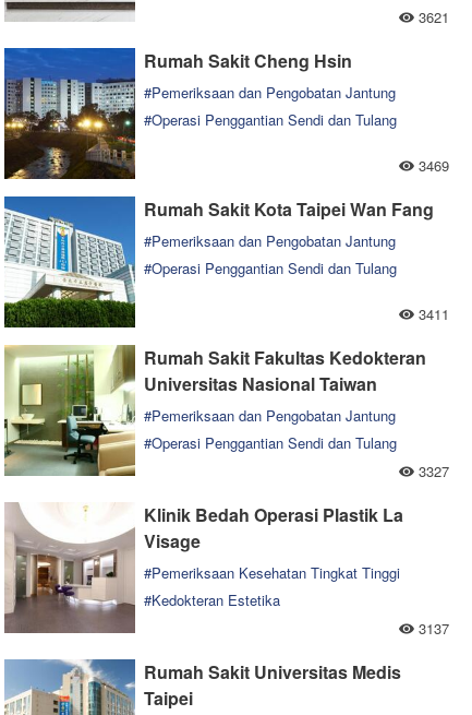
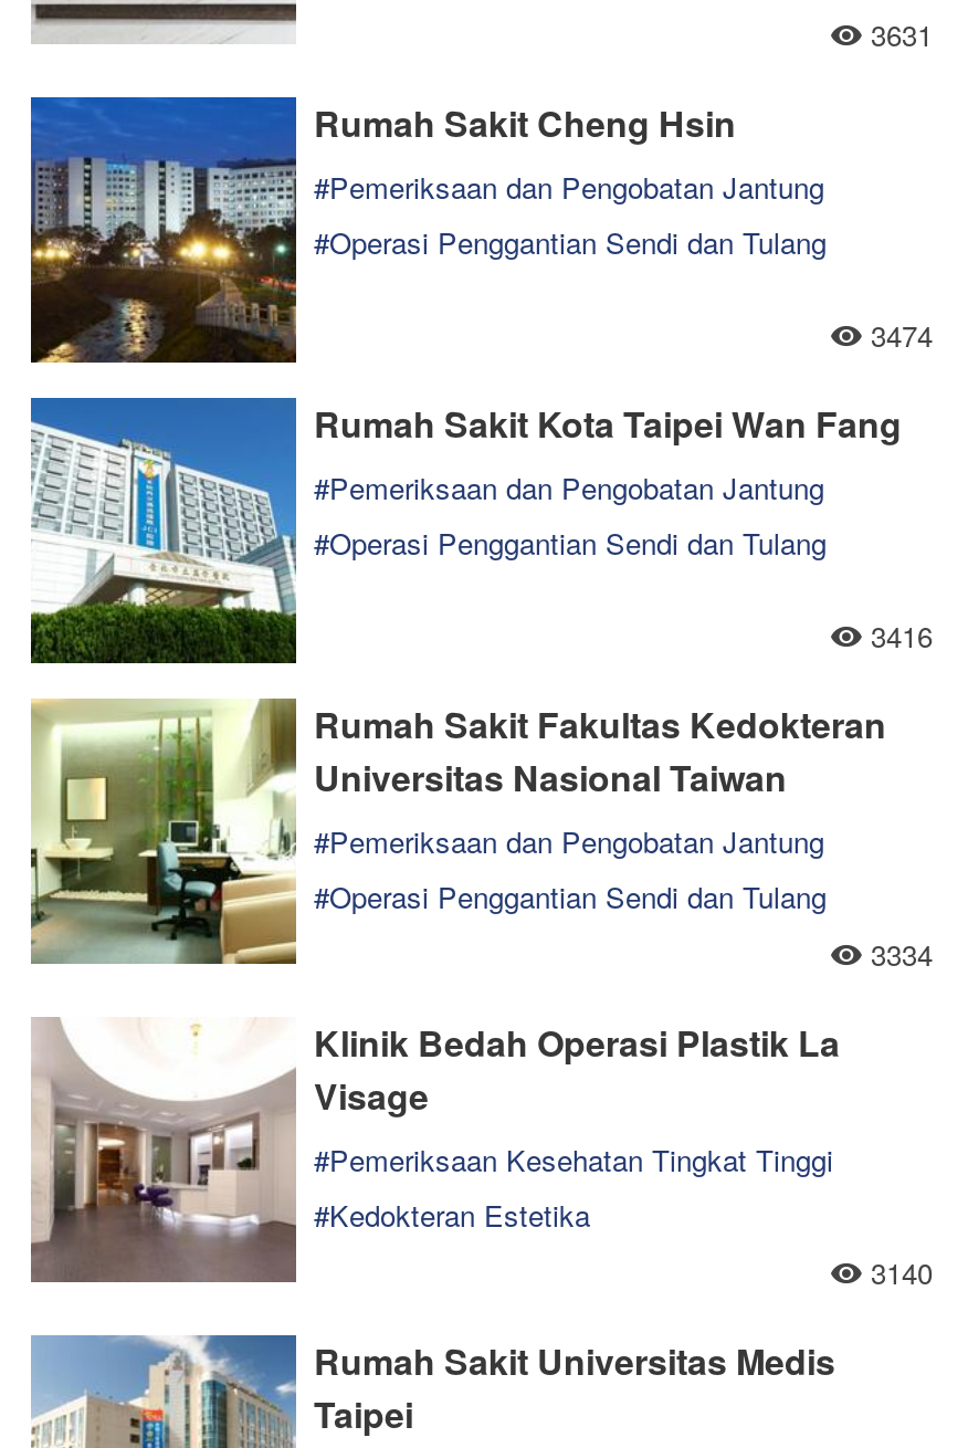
- 3621
+ 3631

- 3469
+ 3474

- 3411
+ 3416

- 3327
+ 3334

- 3137
+ 3140
